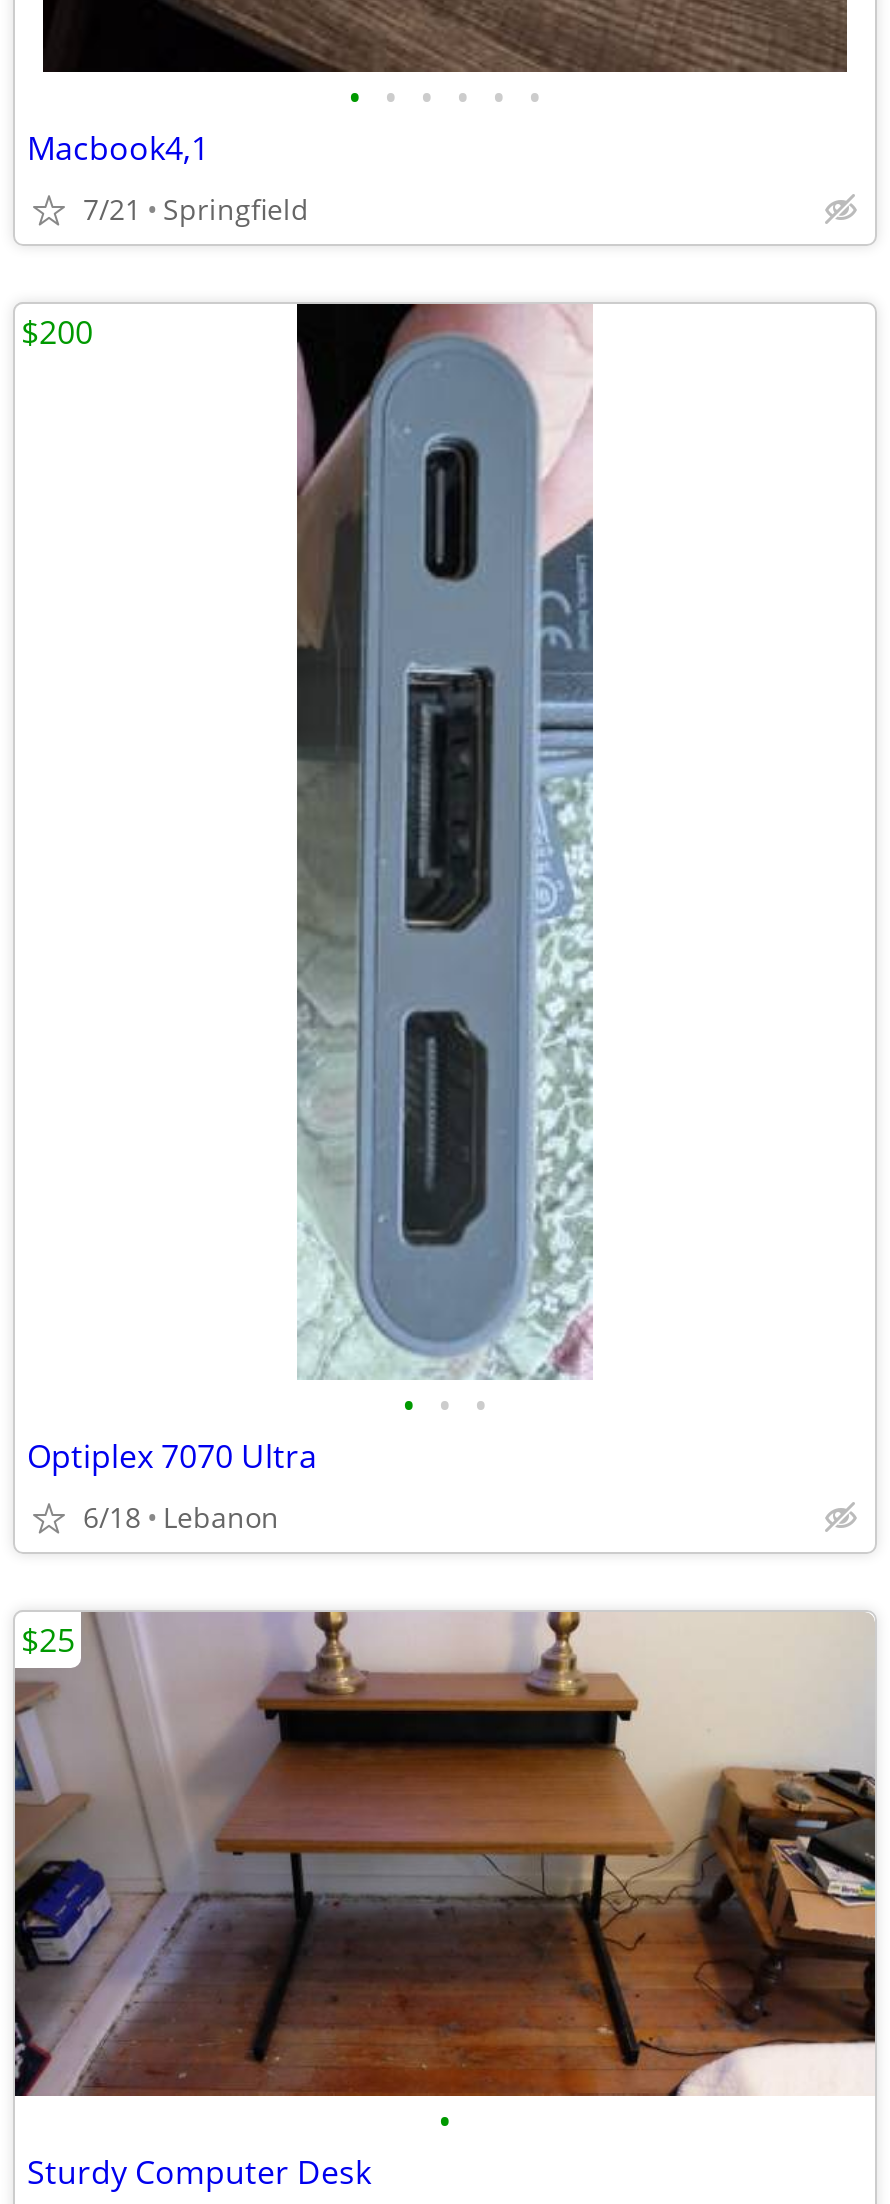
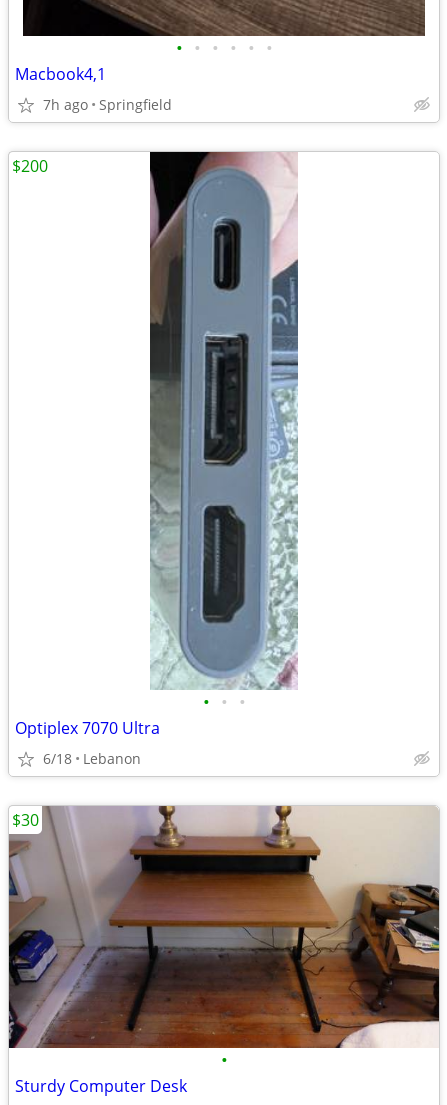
- 7/21 Springfield
+ 7h ago Springfield

- $25
+ $30
